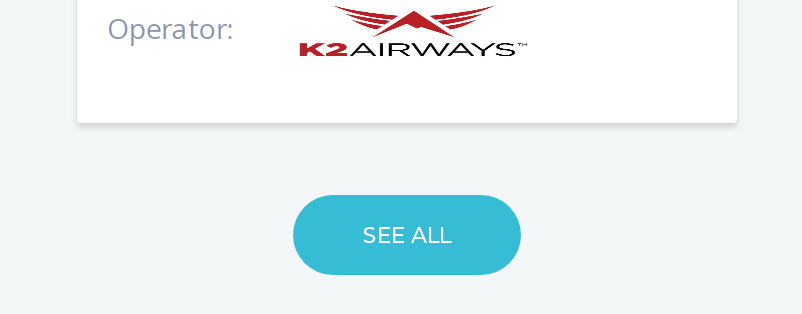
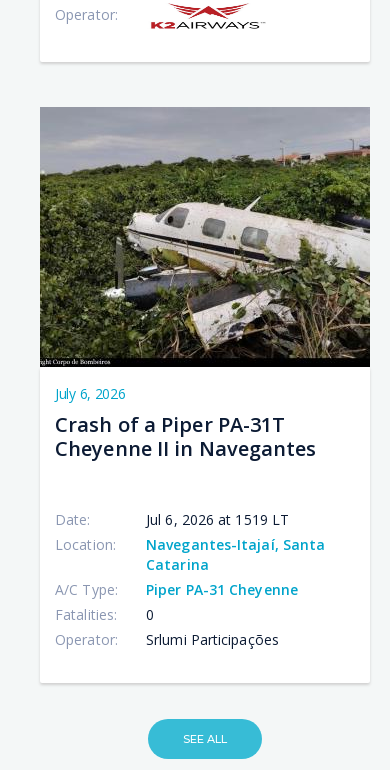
+ [image]
+ July 6, 2026
+ Crash of a Piper PA-31T
+ Cheyenne II in Navegantes
+ Date:
+ Jul 6, 2026 at 1519 LT
+ Location:
+ Navegantes-Itajaí, Santa
+ Catarina
+ A/C Type:
+ Piper PA-31 Cheyenne
+ Fatalities:
+ 0
+ Operator:
+ Srlumi Participações
